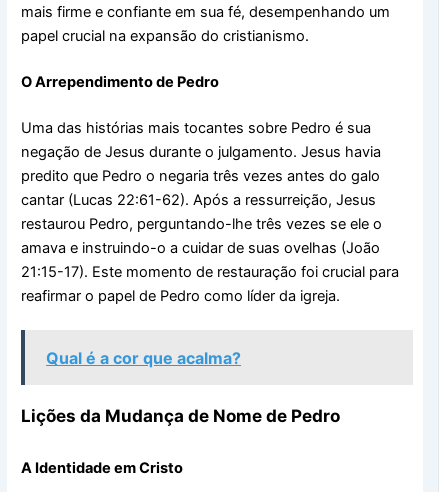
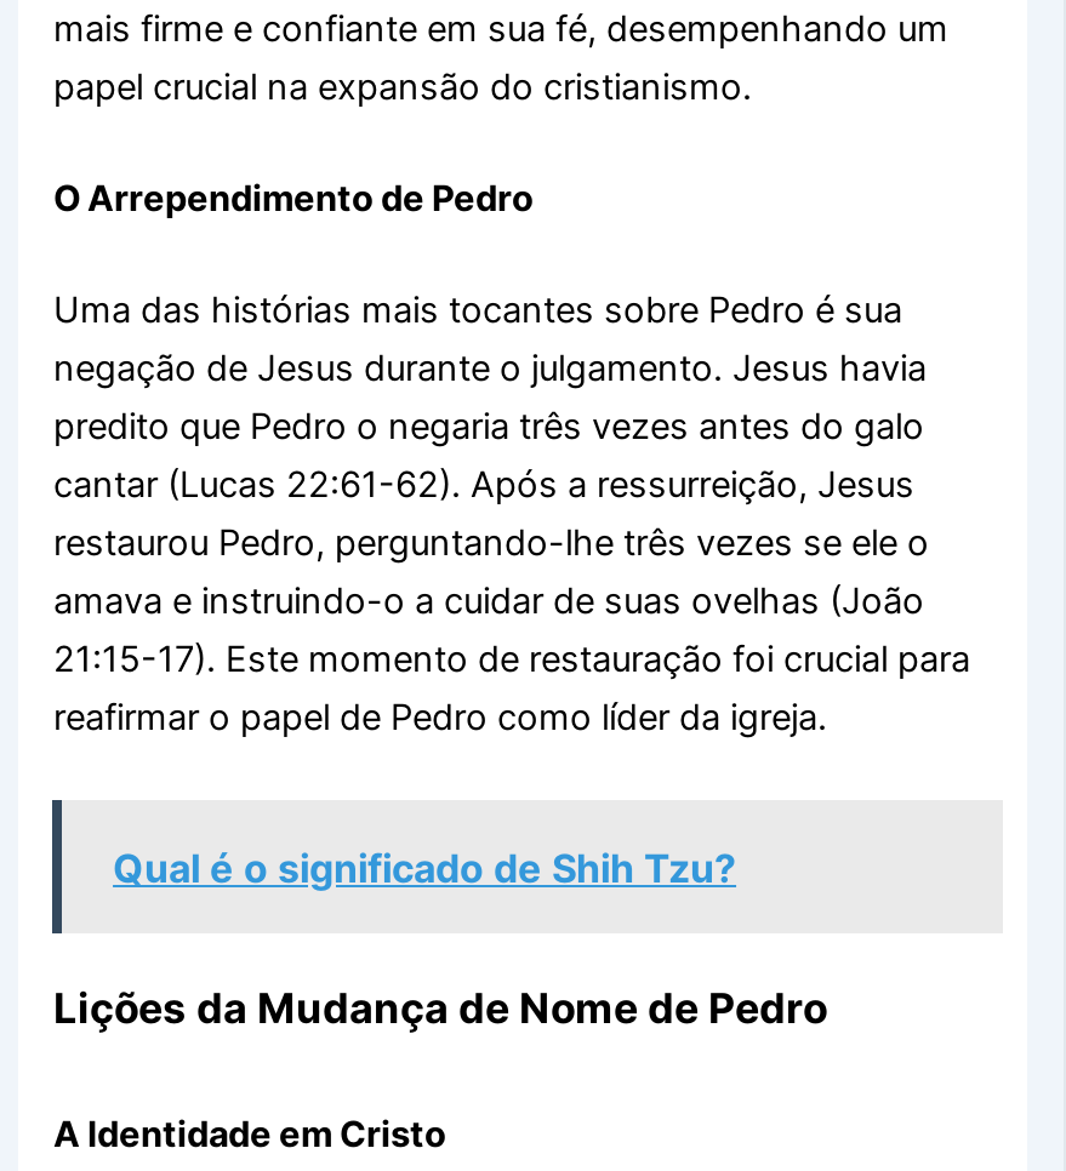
- Qual é a cor que acalma?
+ Qual é o significado de Shih Tzu?
